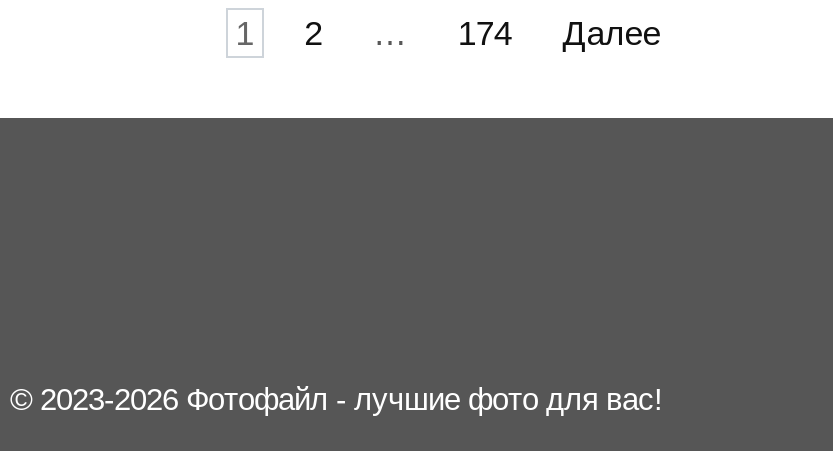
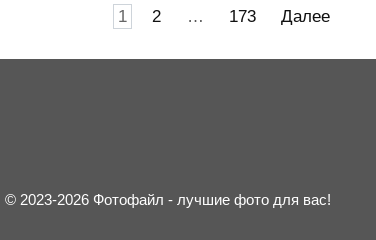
- 174
+ 173
